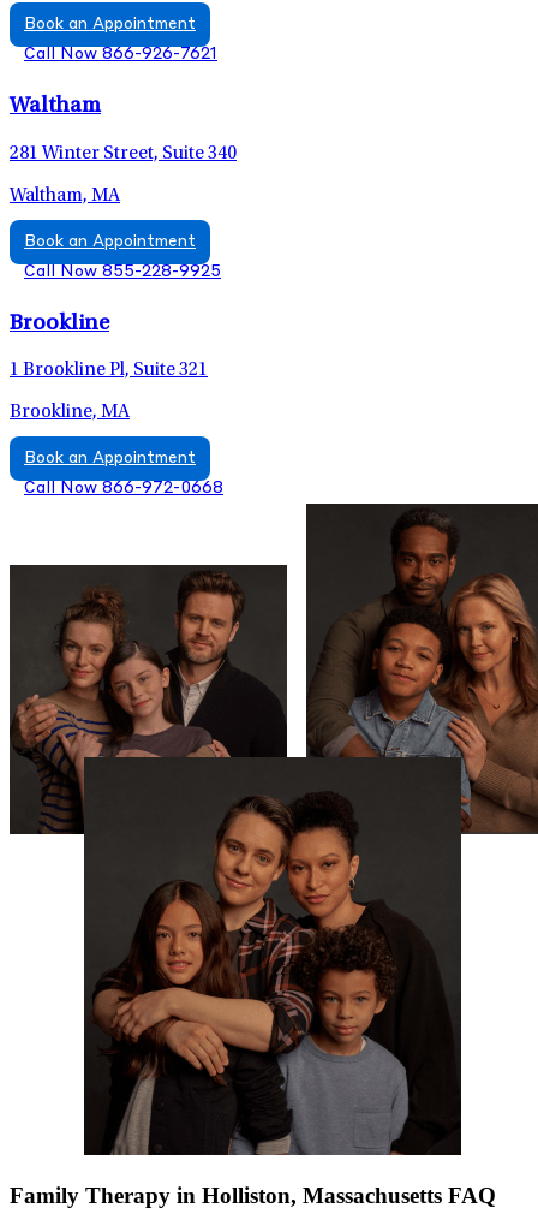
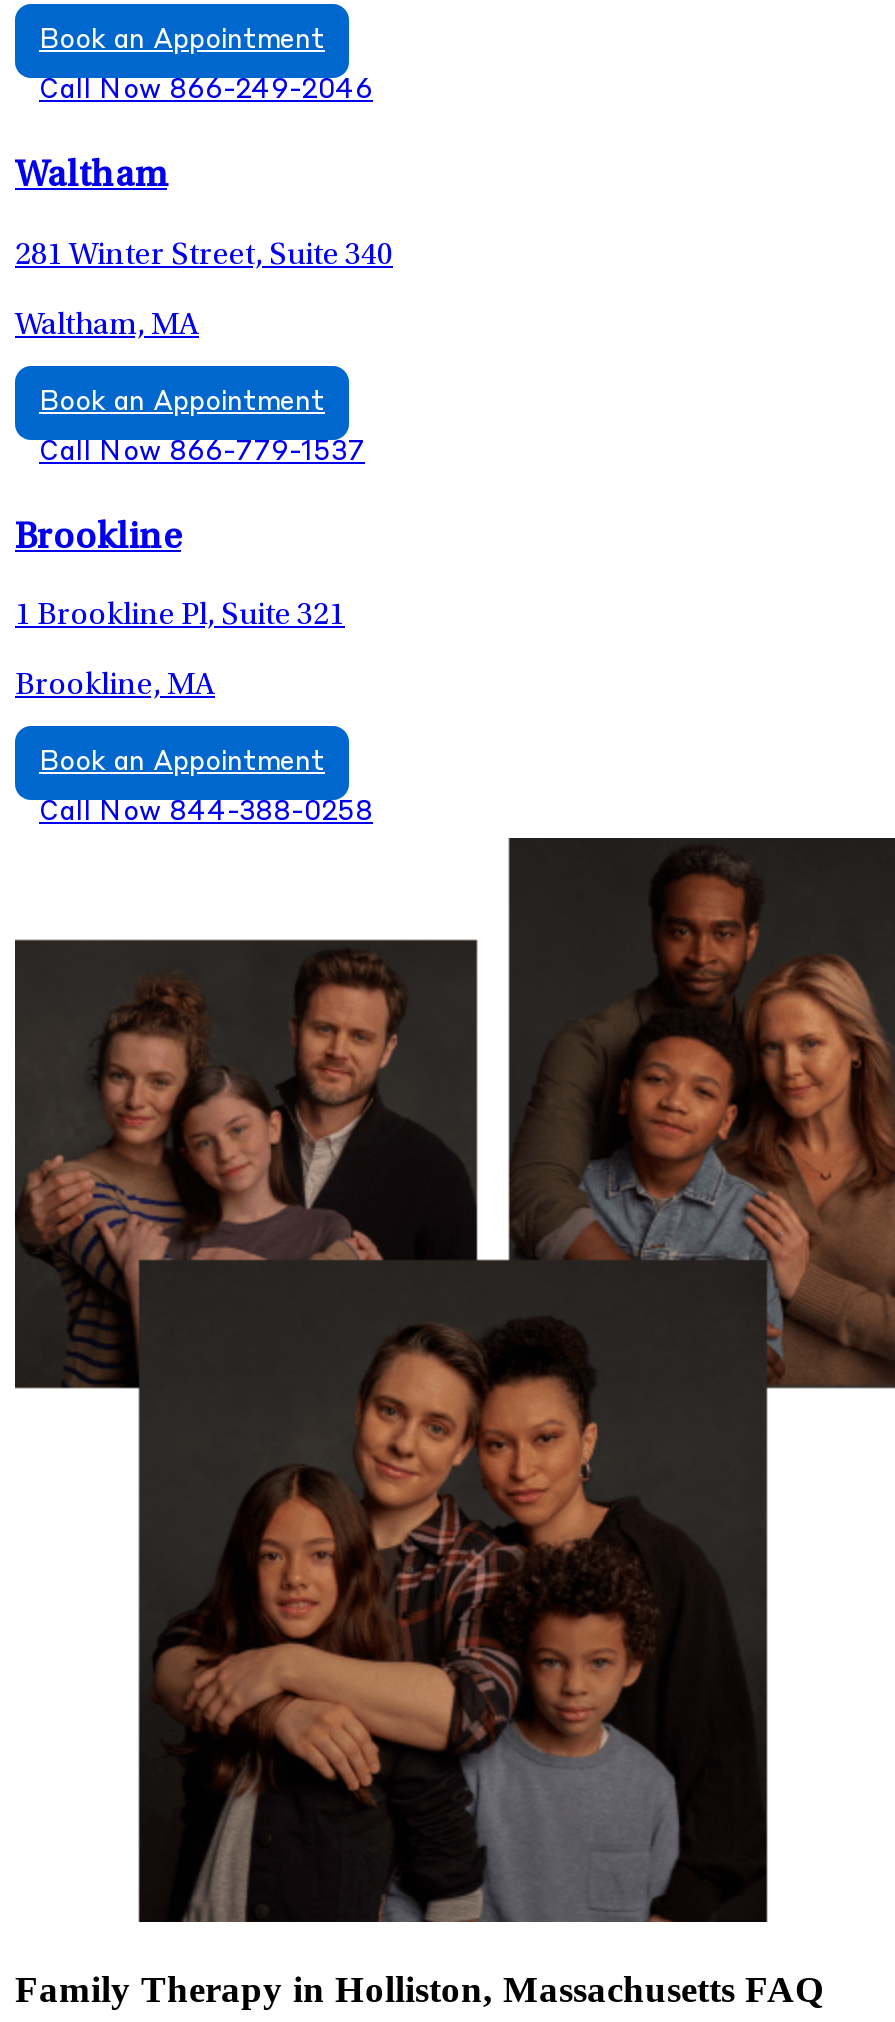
- Call Now 866-926-7621
+ Call Now 866-249-2046

- Call Now 855-228-9925
+ Call Now 866-779-1537

- Call Now 866-972-0668
+ Call Now 844-388-0258
